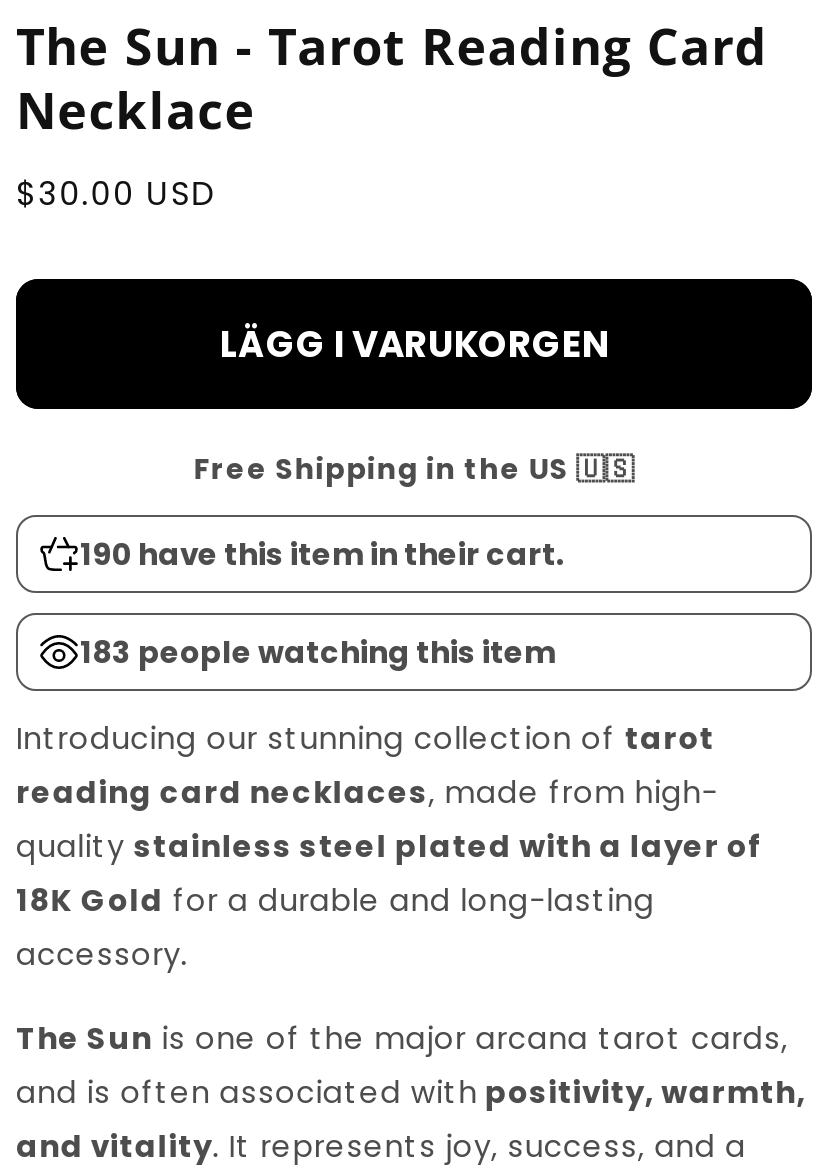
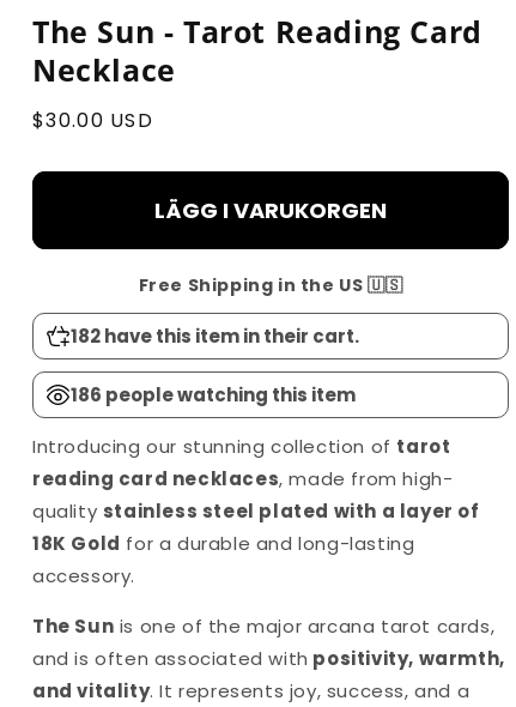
- 190 have this item in their cart.
+ 182 have this item in their cart.

- 183 people watching this item
+ 186 people watching this item
